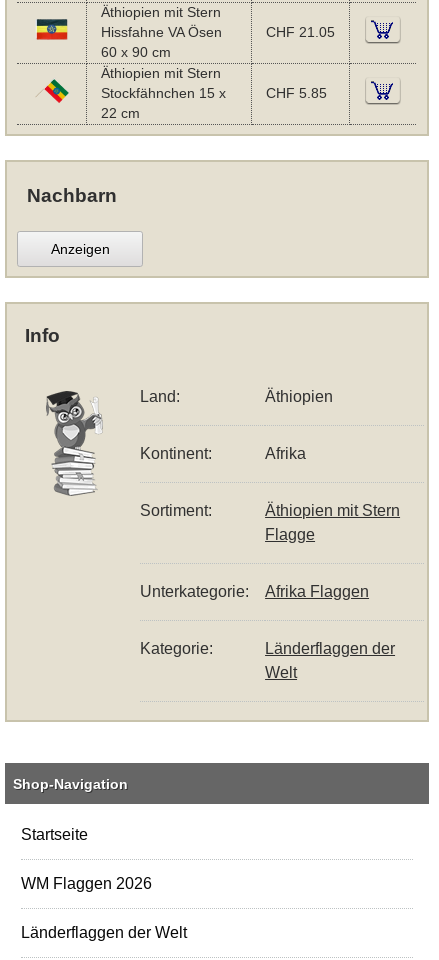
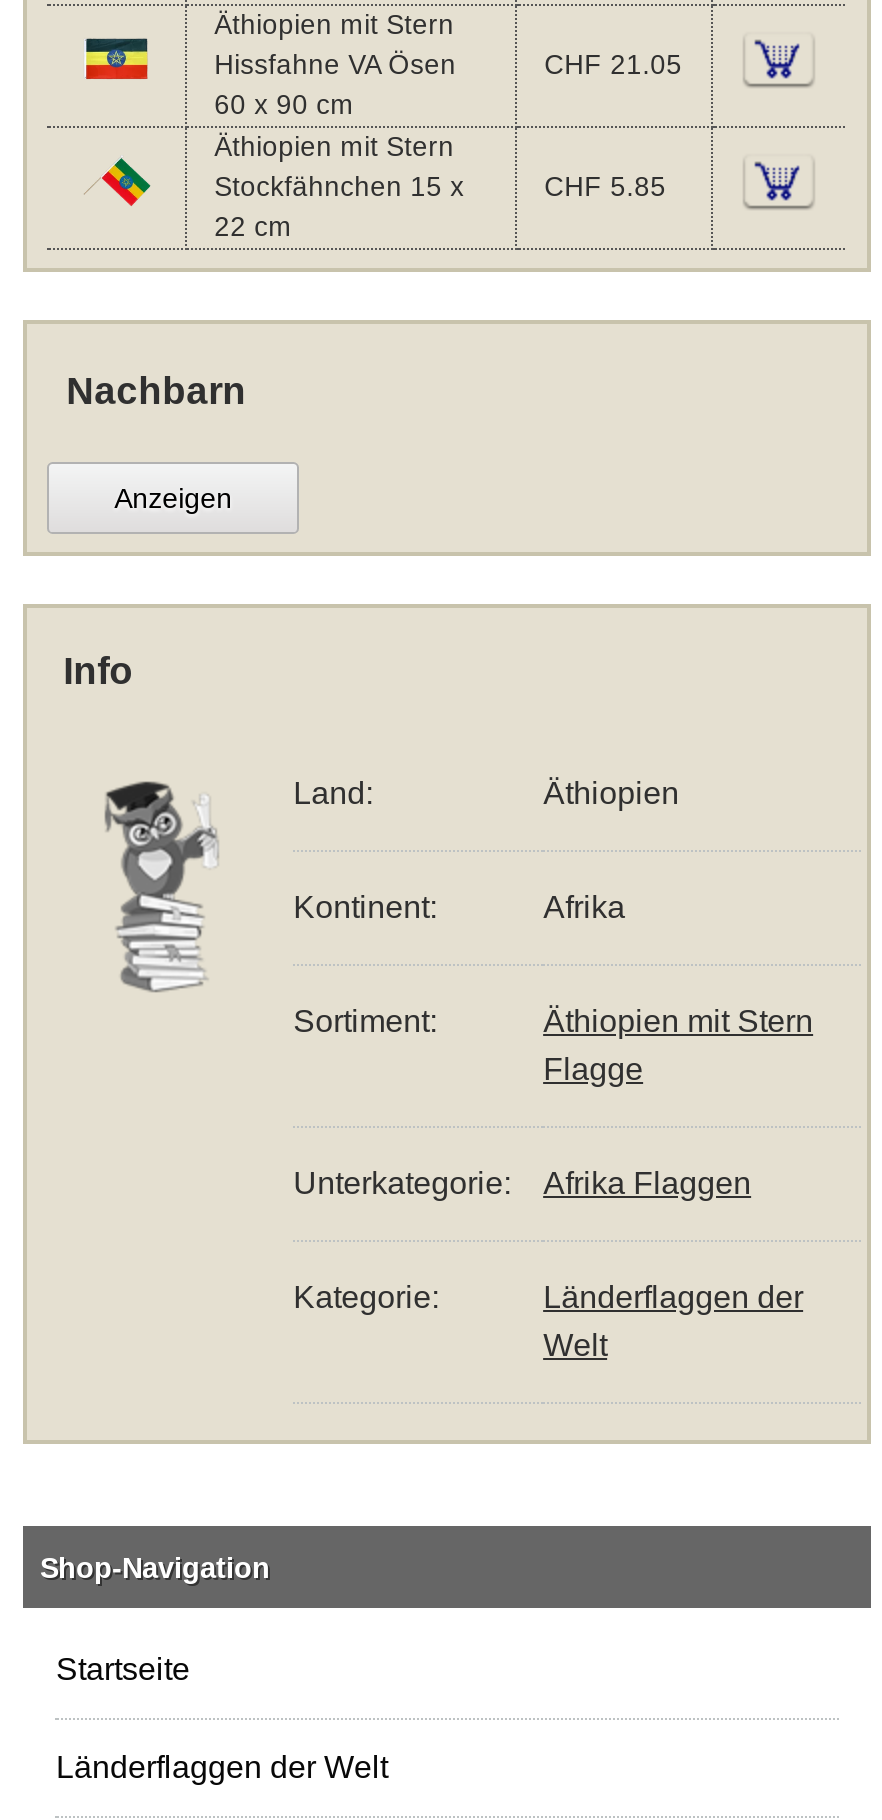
- WM Flaggen 2026
